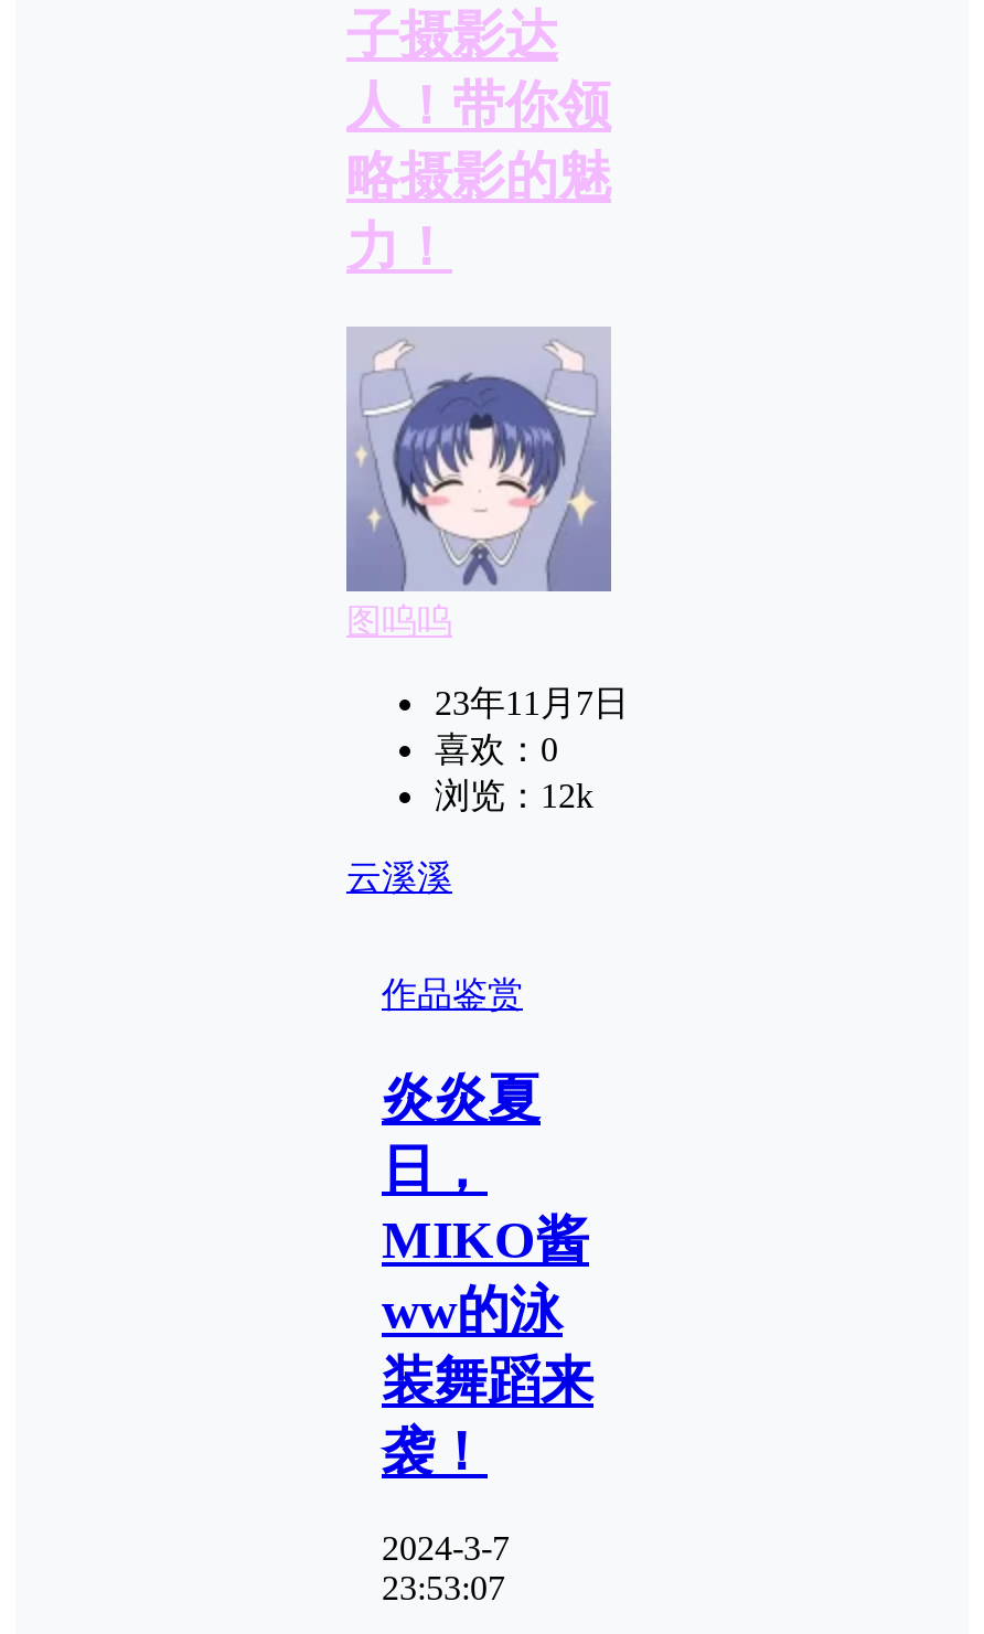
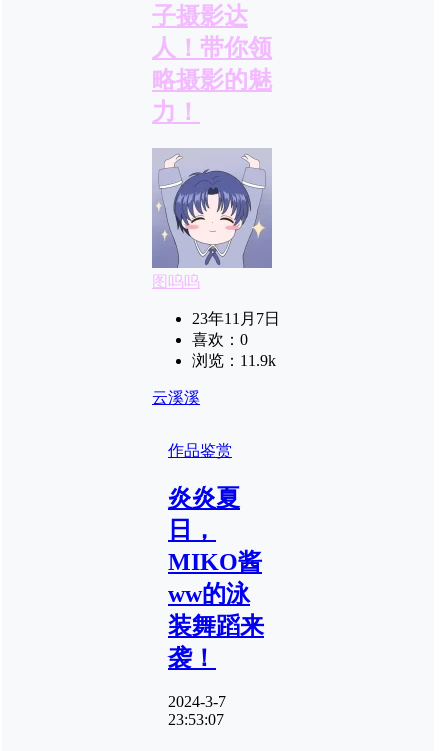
- 浏览：12k
+ 浏览：11.9k
